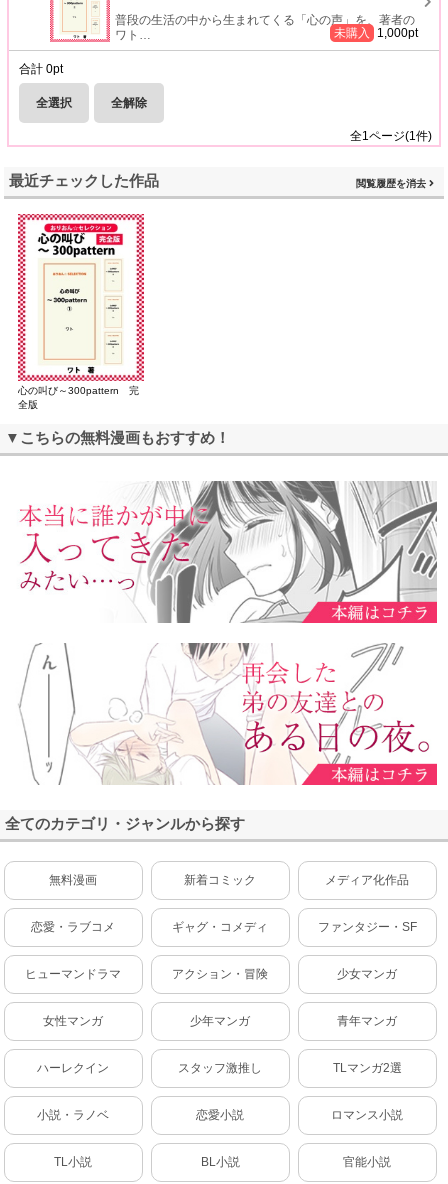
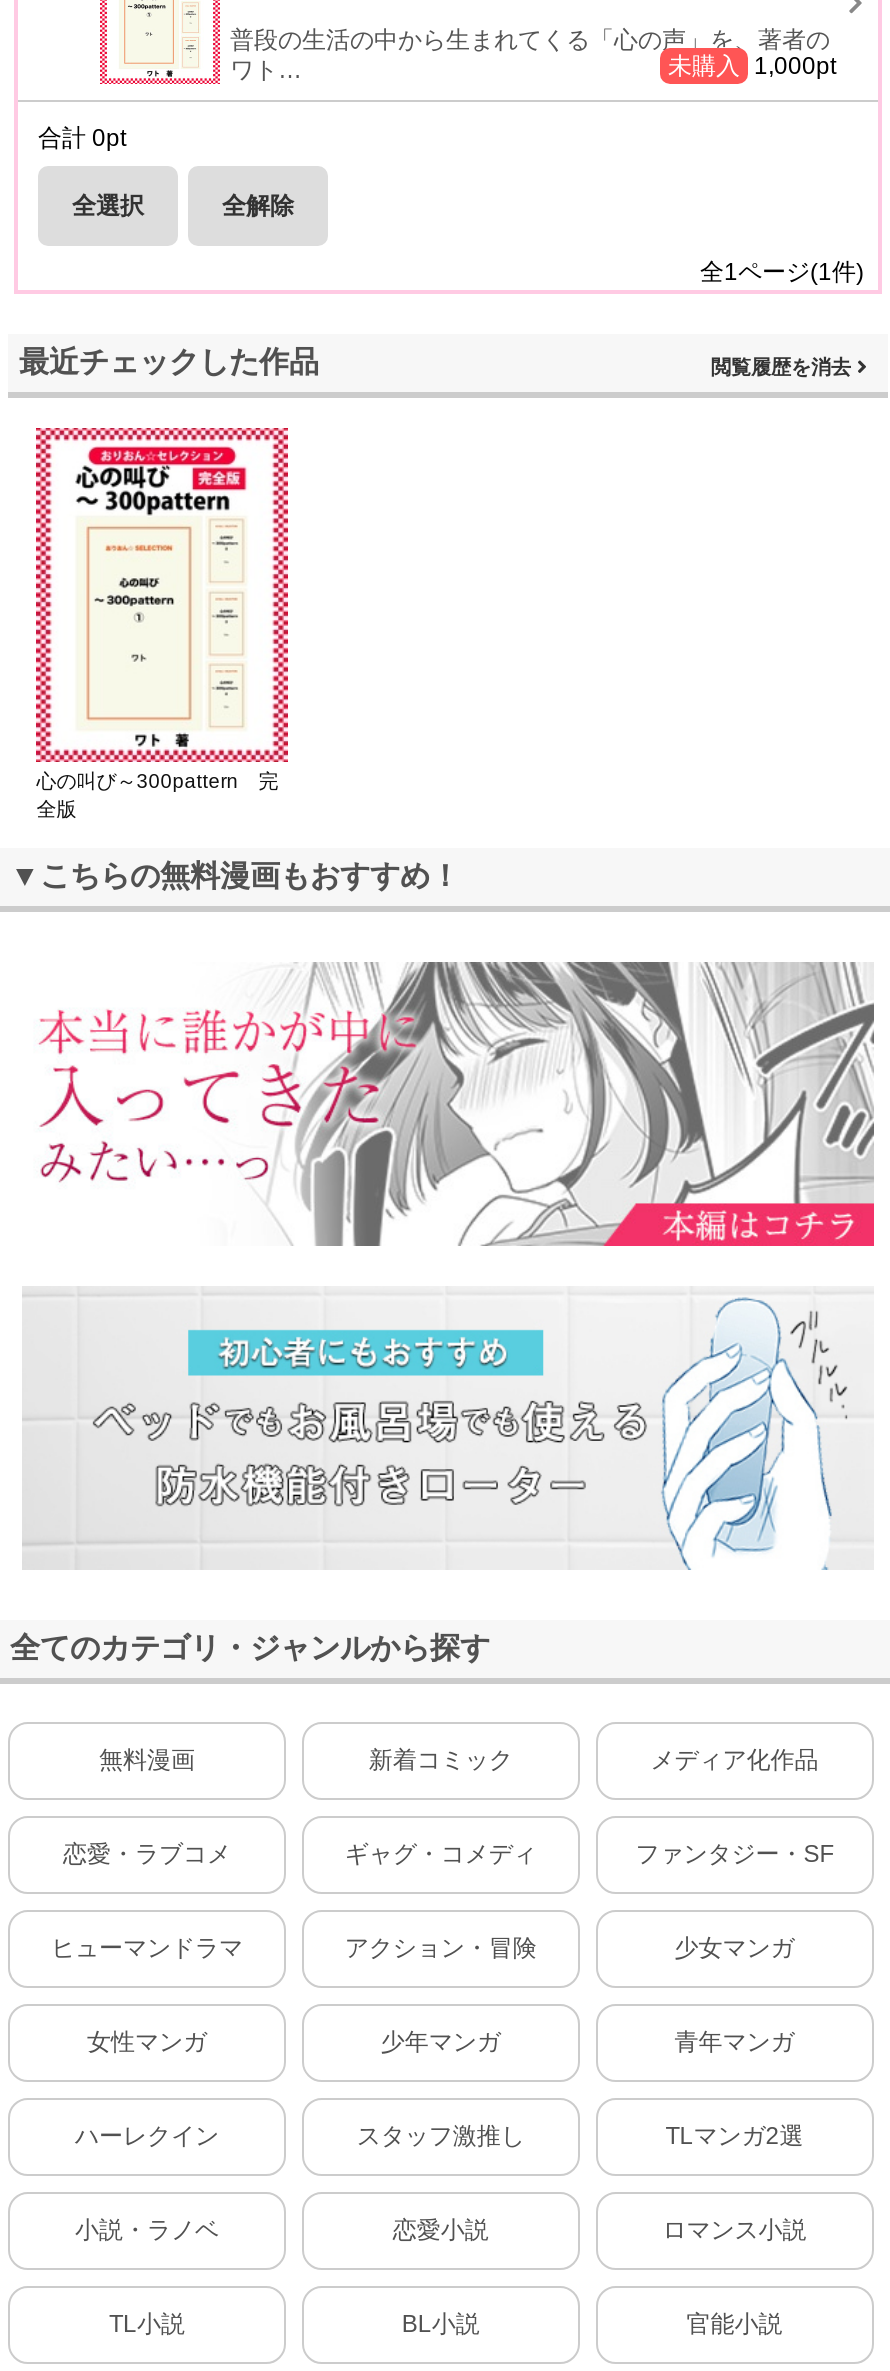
- [image]
+ [image]
